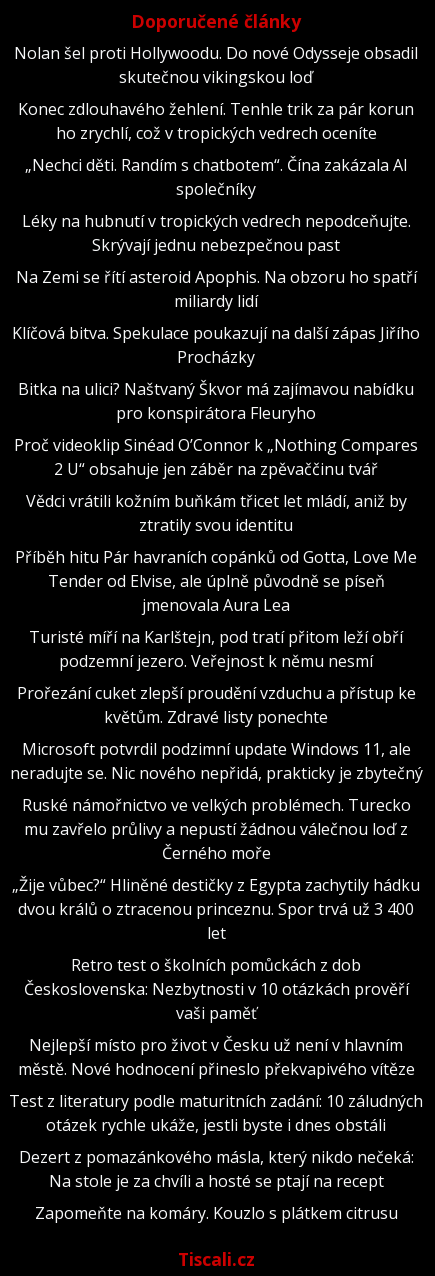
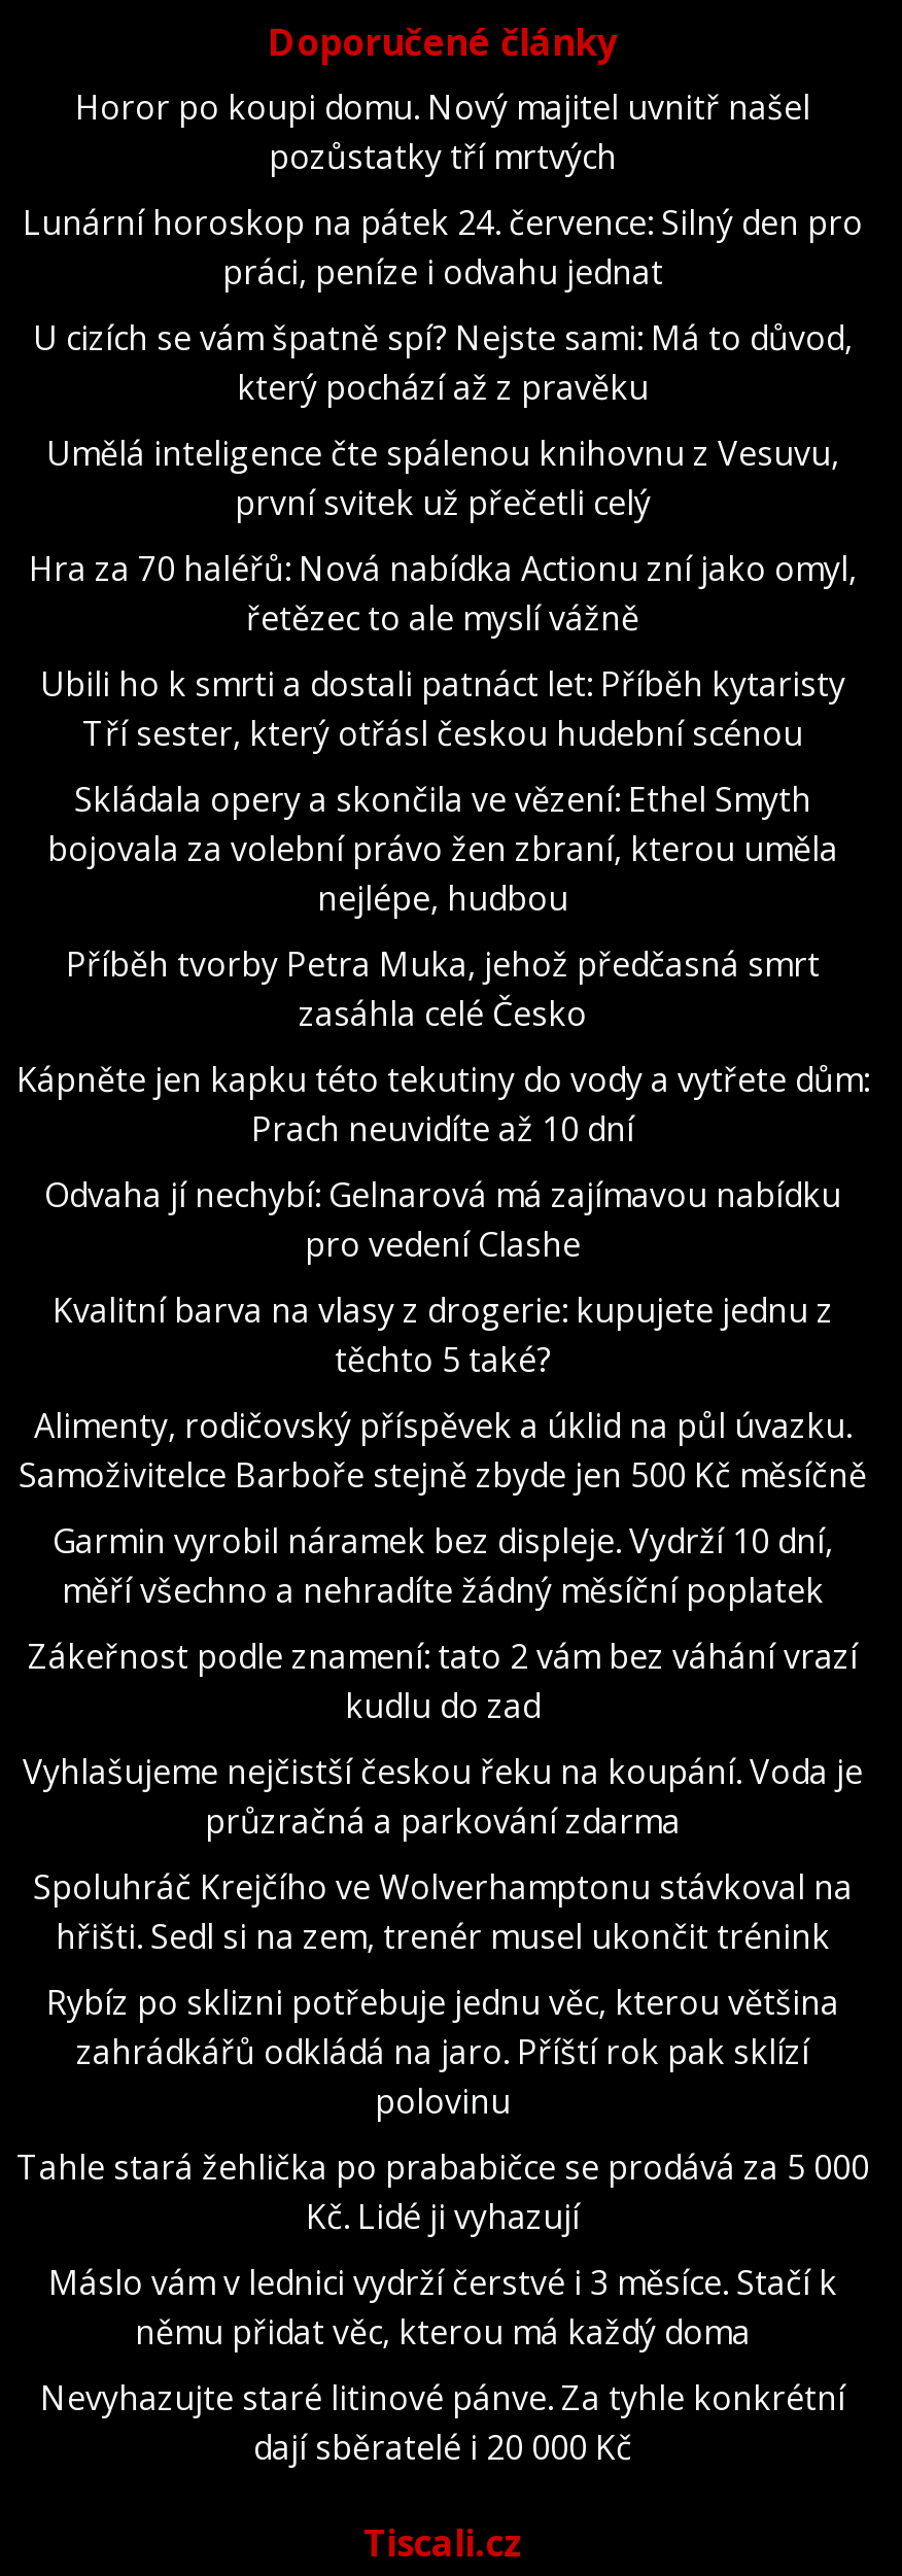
- Nolan šel proti Hollywoodu. Do nové Odysseje obsadil
- skutečnou vikingskou loď
+ Horor po koupi domu. Nový majitel uvnitř našel
+ pozůstatky tří mrtvých

- Konec zdlouhavého žehlení. Tenhle trik za pár korun
- ho zrychlí, což v tropických vedrech oceníte
+ Lunární horoskop na pátek 24. července: Silný den pro
+ práci, peníze i odvahu jednat

- „Nechci děti. Randím s chatbotem“. Čína zakázala AI
- společníky
+ U cizích se vám špatně spí? Nejste sami: Má to důvod,
+ který pochází až z pravěku

- Léky na hubnutí v tropických vedrech nepodceňujte.
- Skrývají jednu nebezpečnou past
+ Umělá inteligence čte spálenou knihovnu z Vesuvu,
+ první svitek už přečetli celý

- Na Zemi se řítí asteroid Apophis. Na obzoru ho spatří
- miliardy lidí
+ Hra za 70 haléřů: Nová nabídka Actionu zní jako omyl,
+ řetězec to ale myslí vážně

- Klíčová bitva. Spekulace poukazují na další zápas Jiřího
- Procházky
+ Ubili ho k smrti a dostali patnáct let: Příběh kytaristy
+ Tří sester, který otřásl českou hudební scénou

- Bitka na ulici? Naštvaný Škvor má zajímavou nabídku
- pro konspirátora Fleuryho
+ Skládala opery a skončila ve vězení: Ethel Smyth
+ bojovala za volební právo žen zbraní, kterou uměla
+ nejlépe, hudbou

- Proč videoklip Sinéad O’Connor k „Nothing Compares
- 2 U“ obsahuje jen záběr na zpěvaččinu tvář
+ Příběh tvorby Petra Muka, jehož předčasná smrt
+ zasáhla celé Česko

- Vědci vrátili kožním buňkám třicet let mládí, aniž by
- ztratily svou identitu
+ Kápněte jen kapku této tekutiny do vody a vytřete dům:
+ Prach neuvidíte až 10 dní

- Příběh hitu Pár havraních copánků od Gotta, Love Me
- Tender od Elvise, ale úplně původně se píseň
- jmenovala Aura Lea
+ Odvaha jí nechybí: Gelnarová má zajímavou nabídku
+ pro vedení Clashe

- Turisté míří na Karlštejn, pod tratí přitom leží obří
- podzemní jezero. Veřejnost k němu nesmí
+ Kvalitní barva na vlasy z drogerie: kupujete jednu z
+ těchto 5 také?

- Prořezání cuket zlepší proudění vzduchu a přístup ke
- květům. Zdravé listy ponechte
+ Alimenty, rodičovský příspěvek a úklid na půl úvazku.
+ Samoživitelce Barboře stejně zbyde jen 500 Kč měsíčně

- Microsoft potvrdil podzimní update Windows 11, ale
- neradujte se. Nic nového nepřidá, prakticky je zbytečný
+ Garmin vyrobil náramek bez displeje. Vydrží 10 dní,
+ měří všechno a nehradíte žádný měsíční poplatek

- Ruské námořnictvo ve velkých problémech. Turecko
- mu zavřelo průlivy a nepustí žádnou válečnou loď z
- Černého moře
+ Zákeřnost podle znamení: tato 2 vám bez váhání vrazí
+ kudlu do zad

- „Žije vůbec?“ Hliněné destičky z Egypta zachytily hádku
- dvou králů o ztracenou princeznu. Spor trvá už 3 400
- let
+ Vyhlašujeme nejčistší českou řeku na koupání. Voda je
+ průzračná a parkování zdarma

- Retro test o školních pomůckách z dob
- Československa: Nezbytnosti v 10 otázkách prověří
- vaši paměť
+ Spoluhráč Krejčího ve Wolverhamptonu stávkoval na
+ hřišti. Sedl si na zem, trenér musel ukončit trénink

- Nejlepší místo pro život v Česku už není v hlavním
- městě. Nové hodnocení přineslo překvapivého vítěze
+ Rybíz po sklizni potřebuje jednu věc, kterou většina
+ zahrádkářů odkládá na jaro. Příští rok pak sklízí
+ polovinu

- Test z literatury podle maturitních zadání: 10 záludných
- otázek rychle ukáže, jestli byste i dnes obstáli
+ Tahle stará žehlička po prababičce se prodává za 5 000
+ Kč. Lidé ji vyhazují

- Dezert z pomazánkového másla, který nikdo nečeká:
- Na stole je za chvíli a hosté se ptají na recept
+ Máslo vám v lednici vydrží čerstvé i 3 měsíce. Stačí k
+ němu přidat věc, kterou má každý doma

- Zapomeňte na komáry. Kouzlo s plátkem citrusu
+ Nevyhazujte staré litinové pánve. Za tyhle konkrétní
+ dají sběratelé i 20 000 Kč
